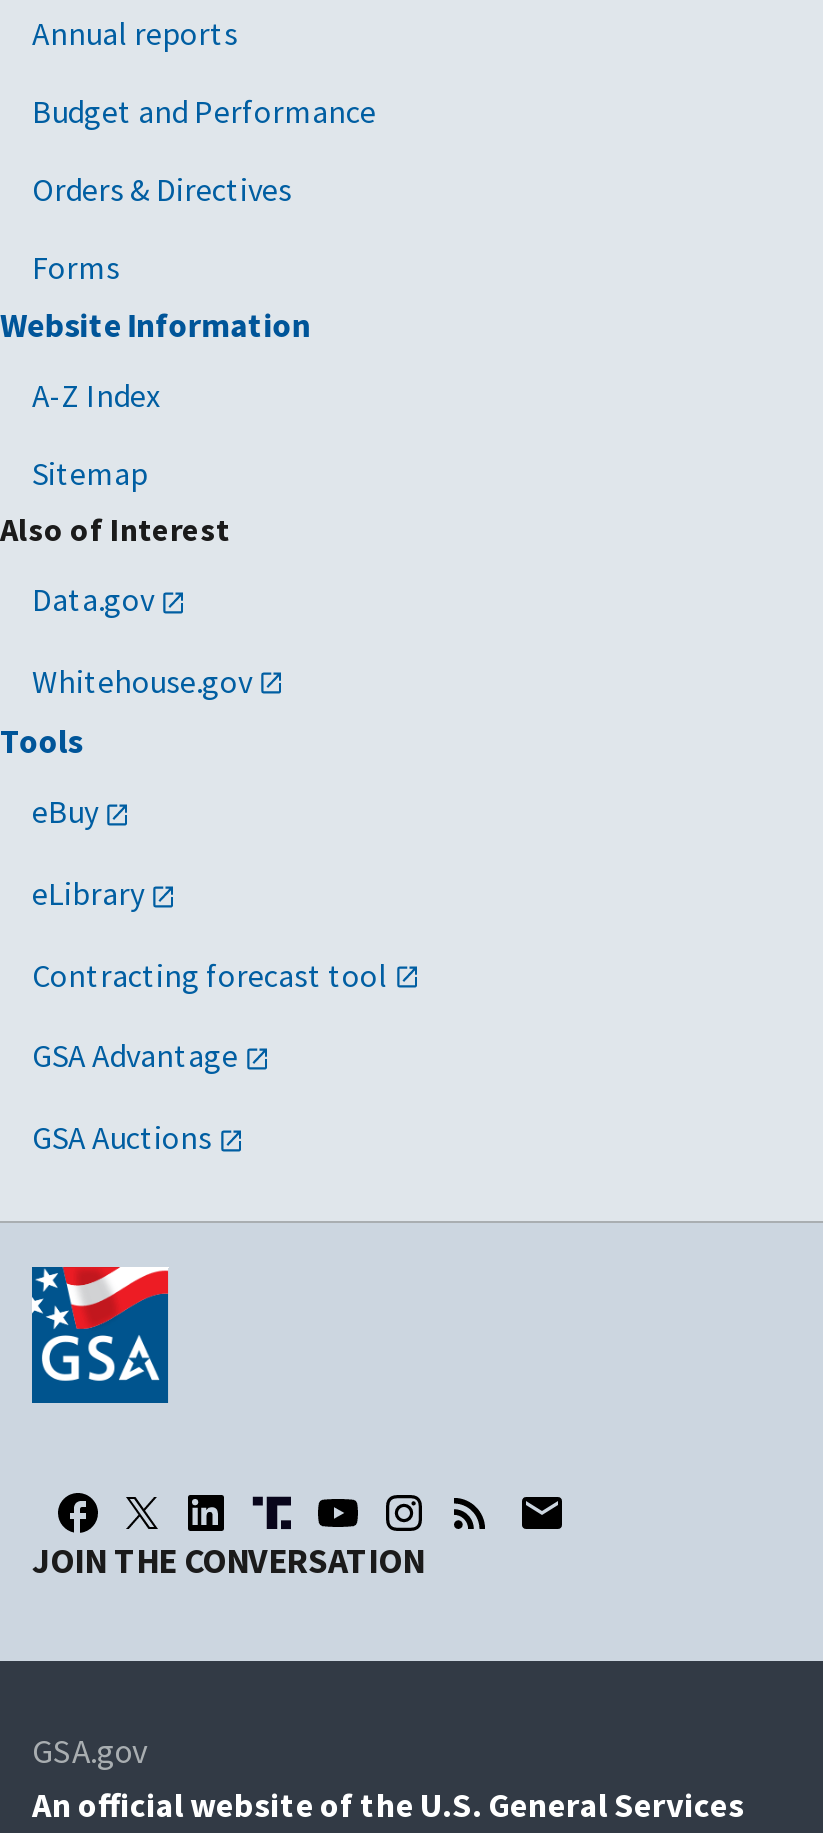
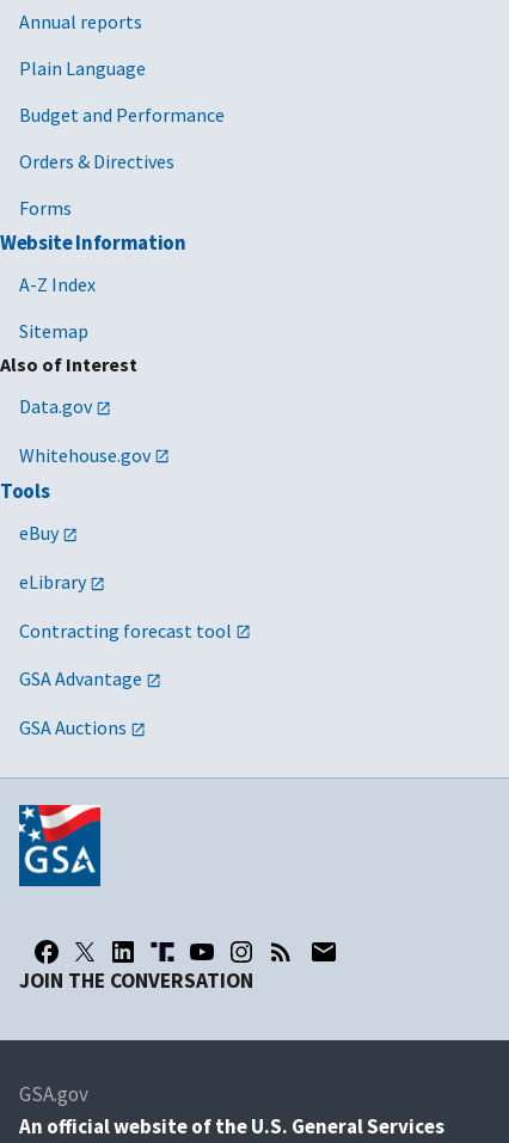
+ Plain Language
